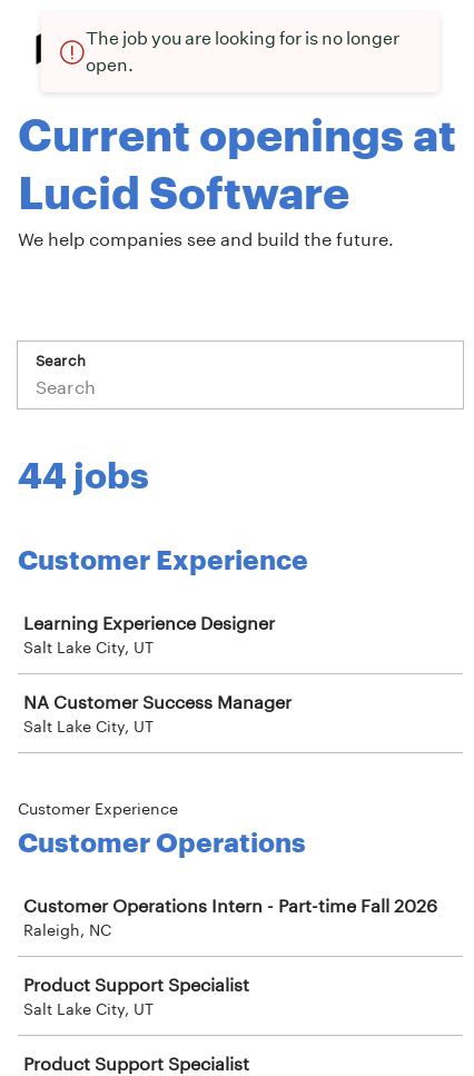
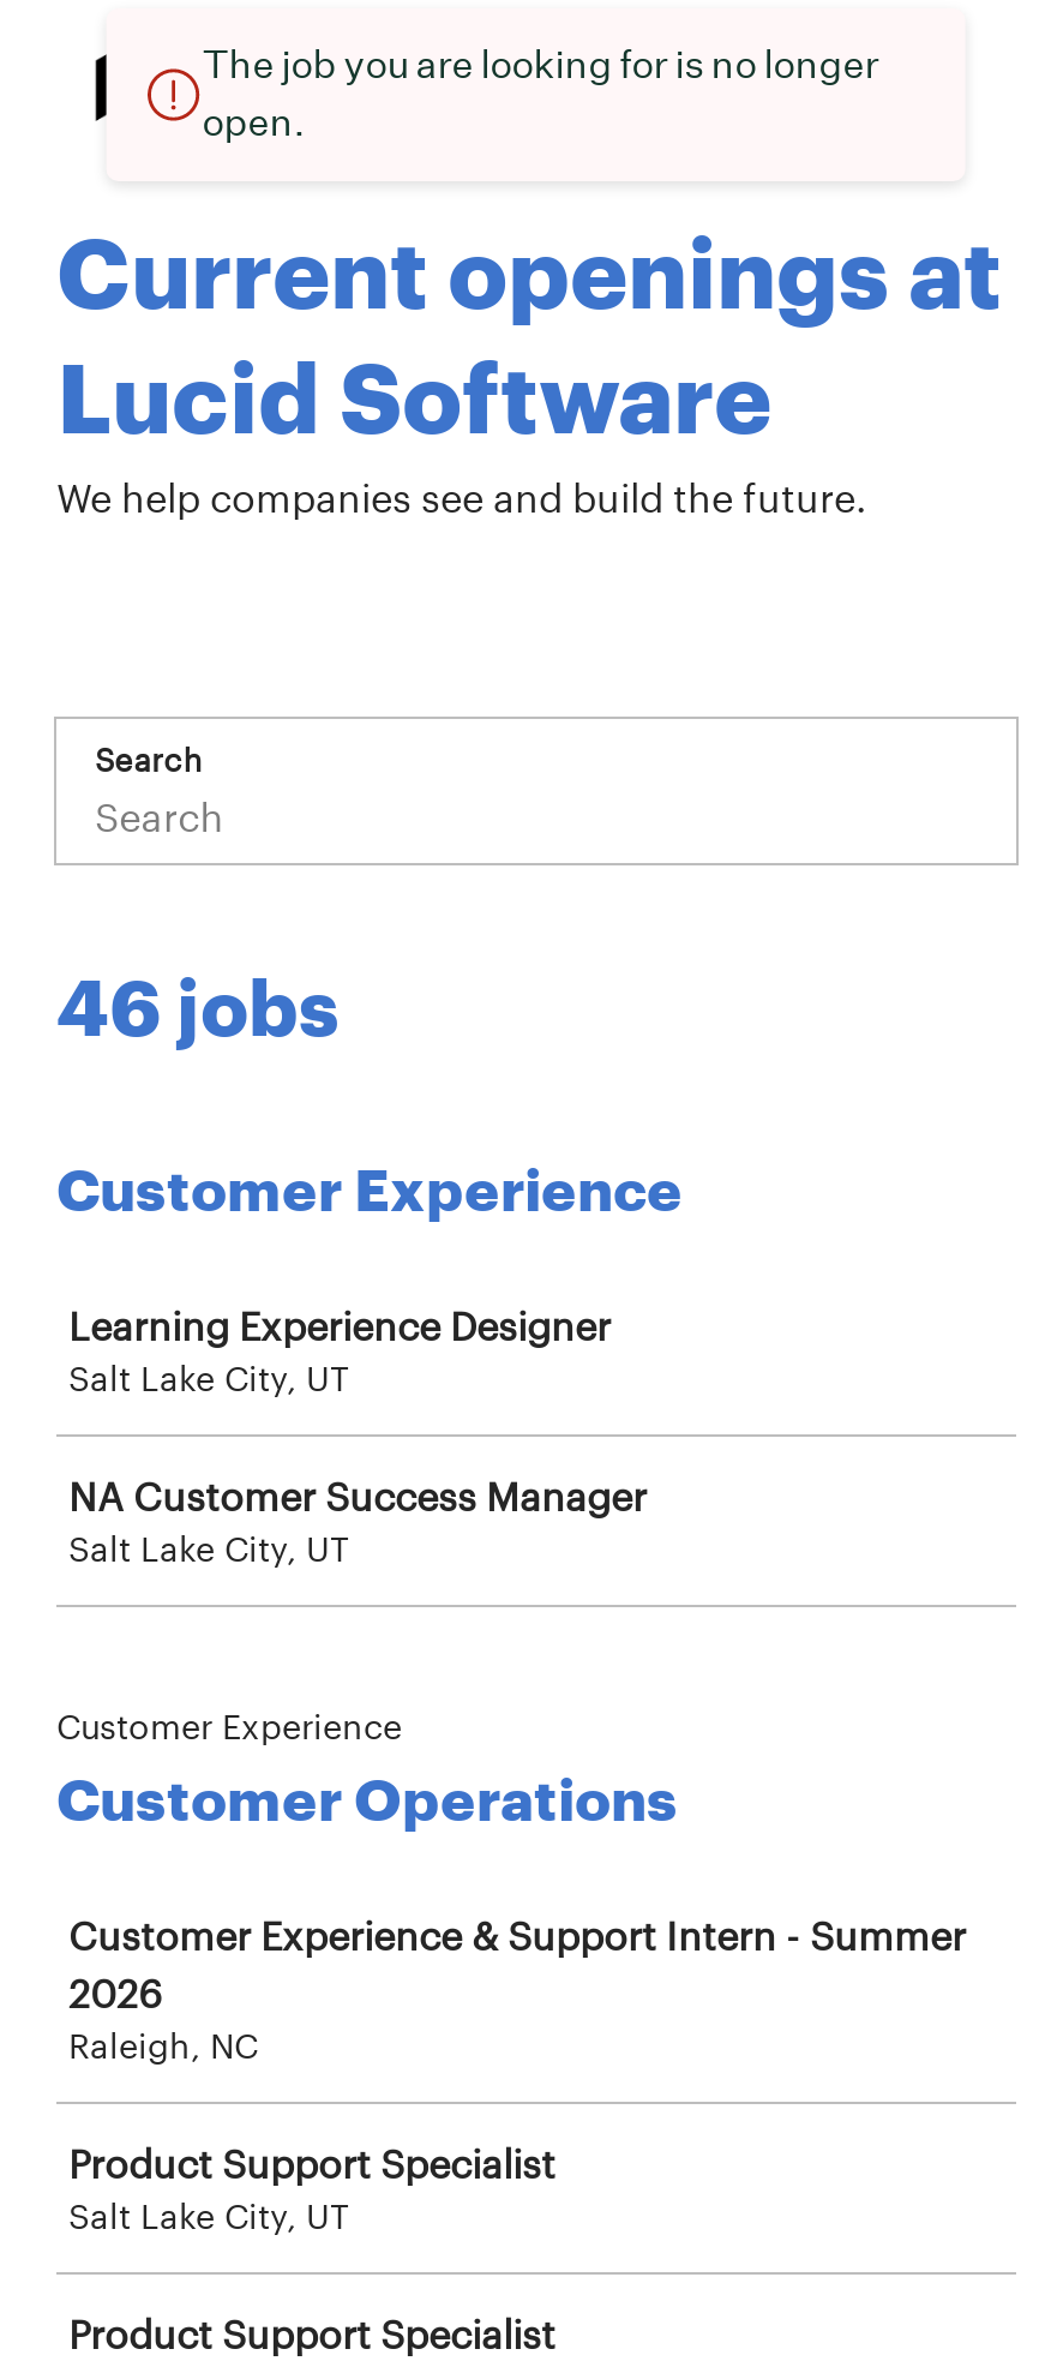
- 44 jobs
+ 46 jobs

- Customer Operations Intern - Part-time Fall 2026
+ Customer Experience & Support Intern - Summer
+ 2026
